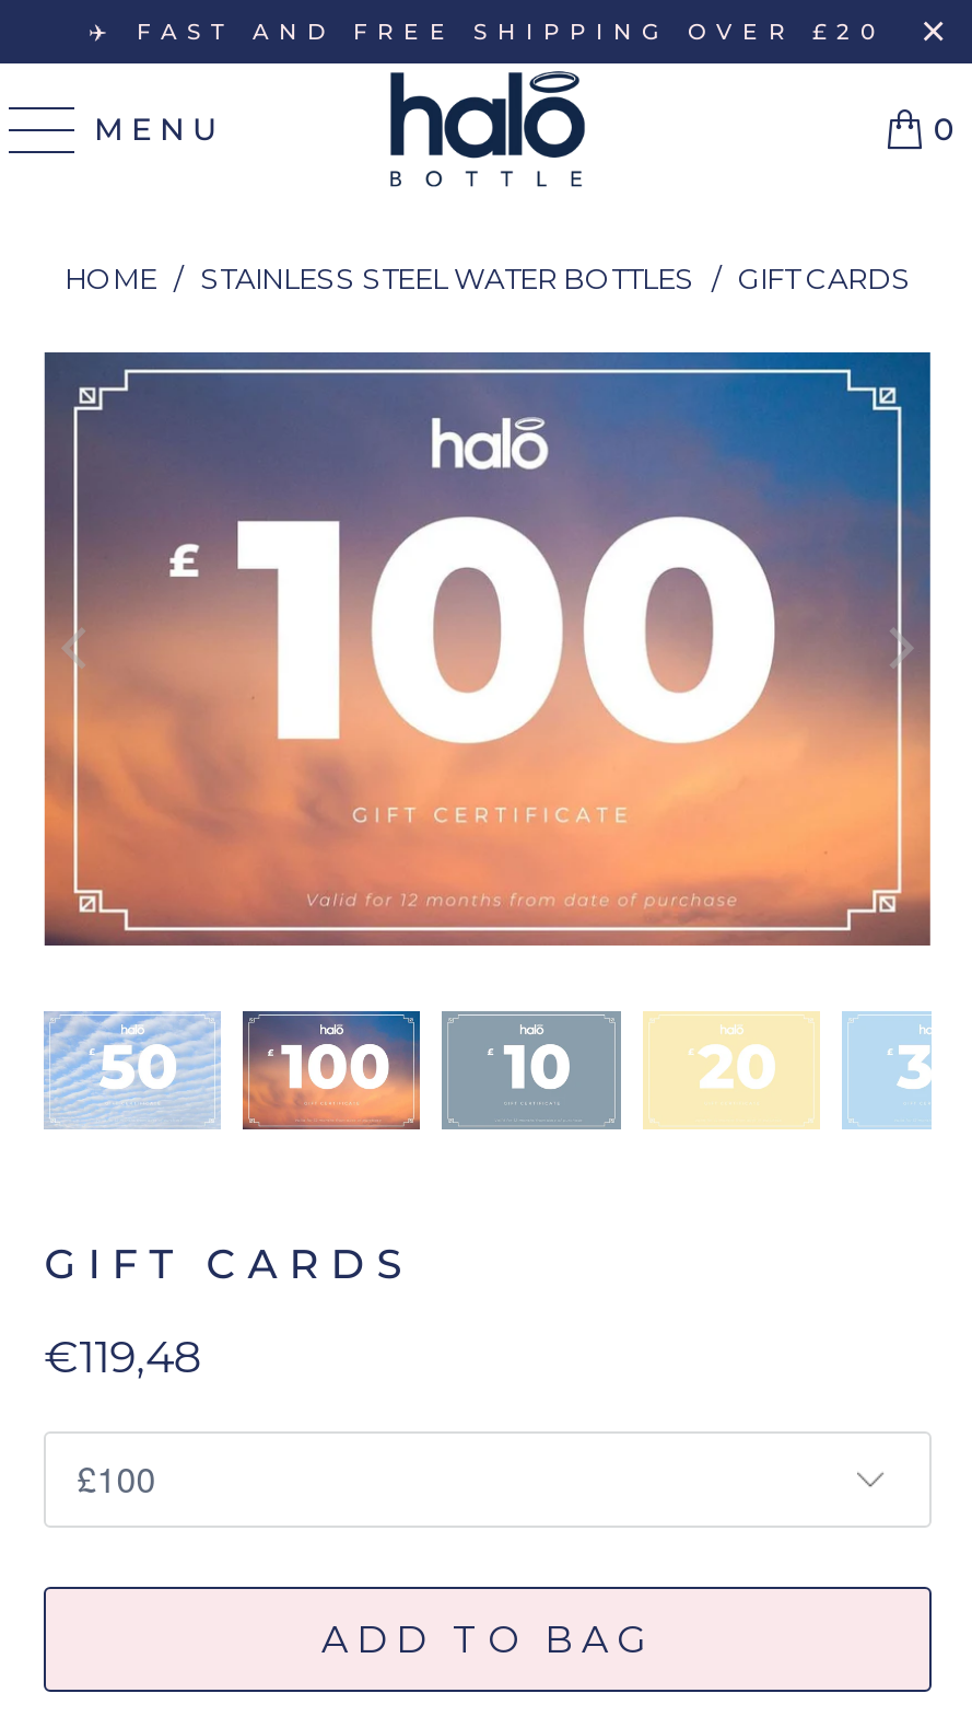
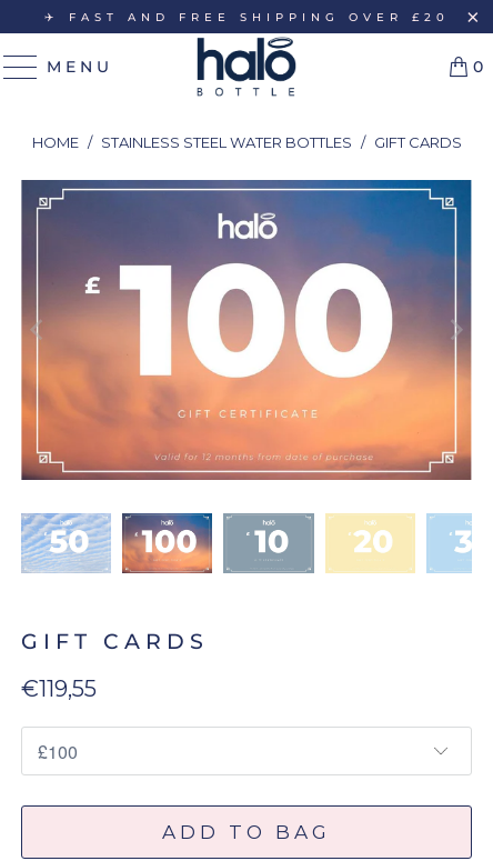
- €119,48
+ €119,55
